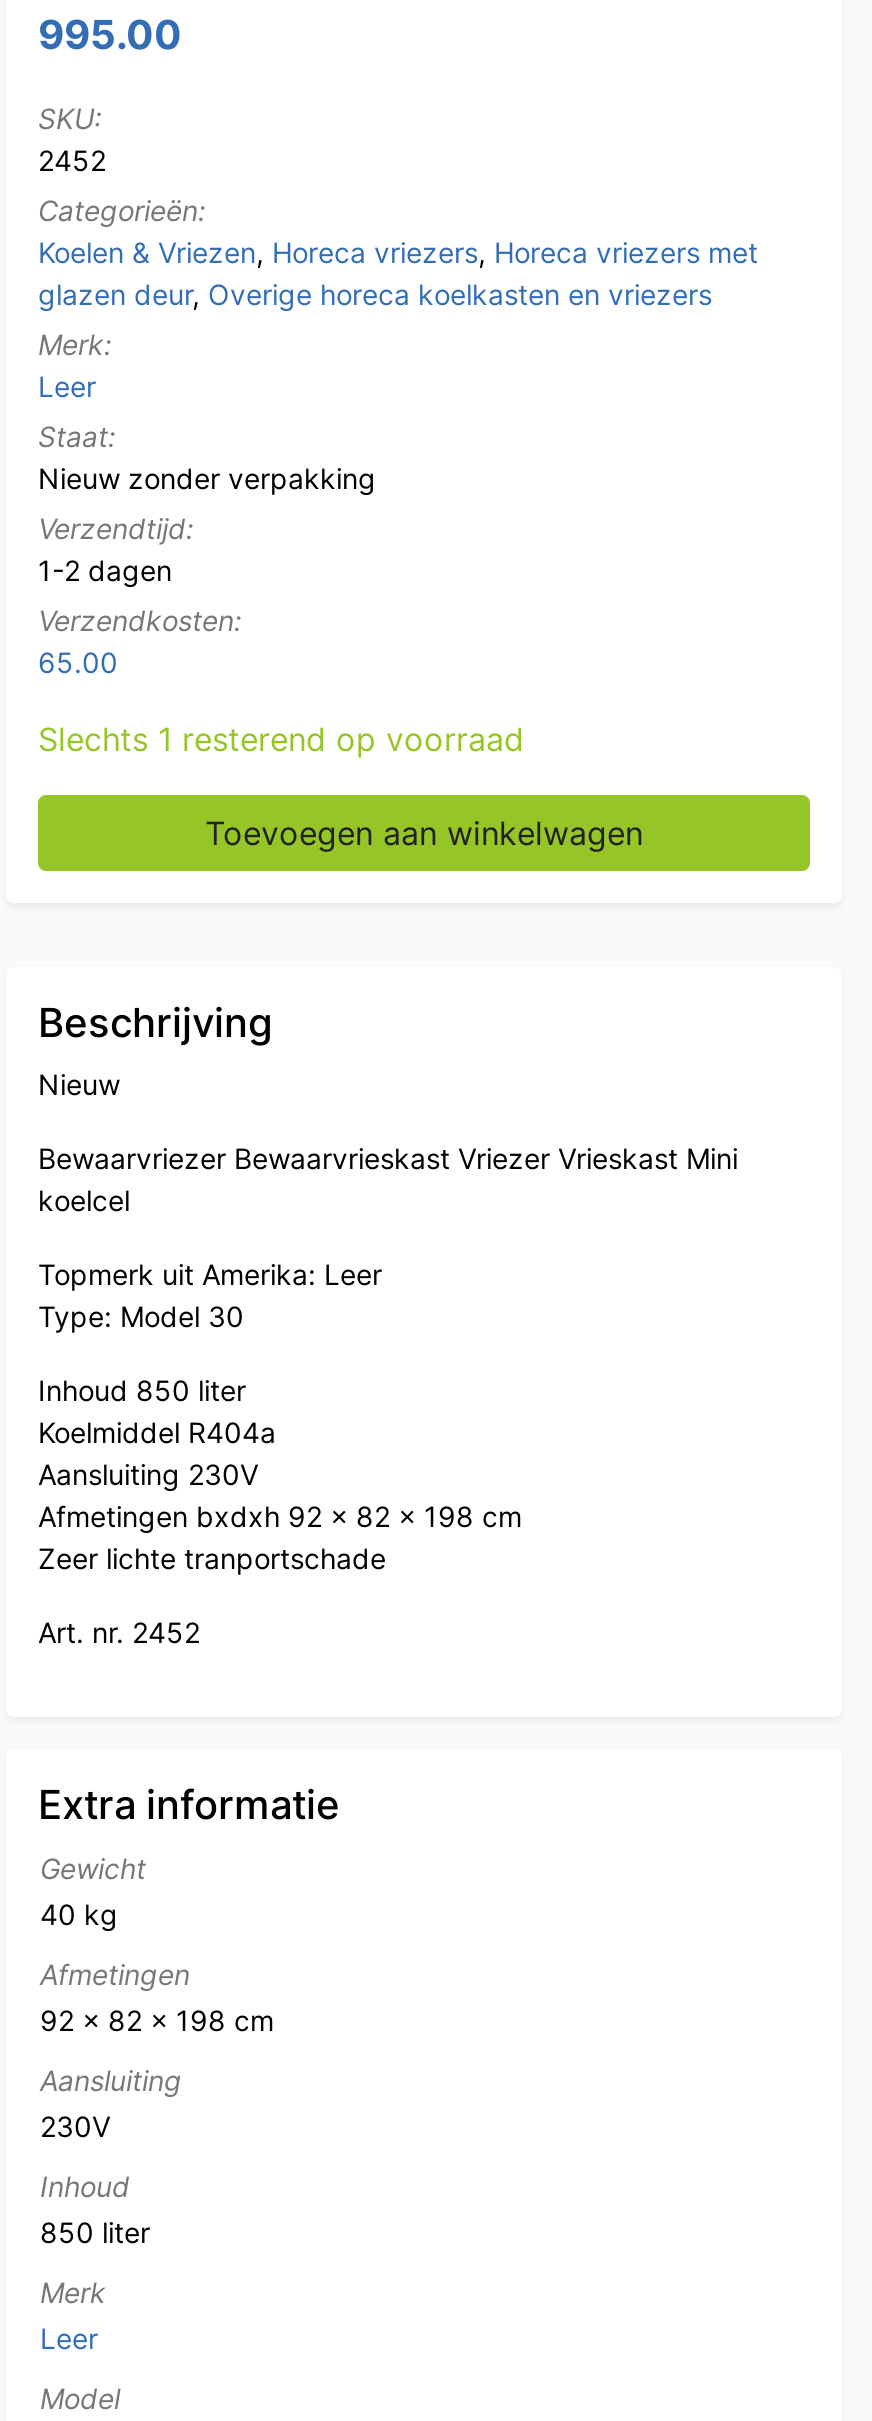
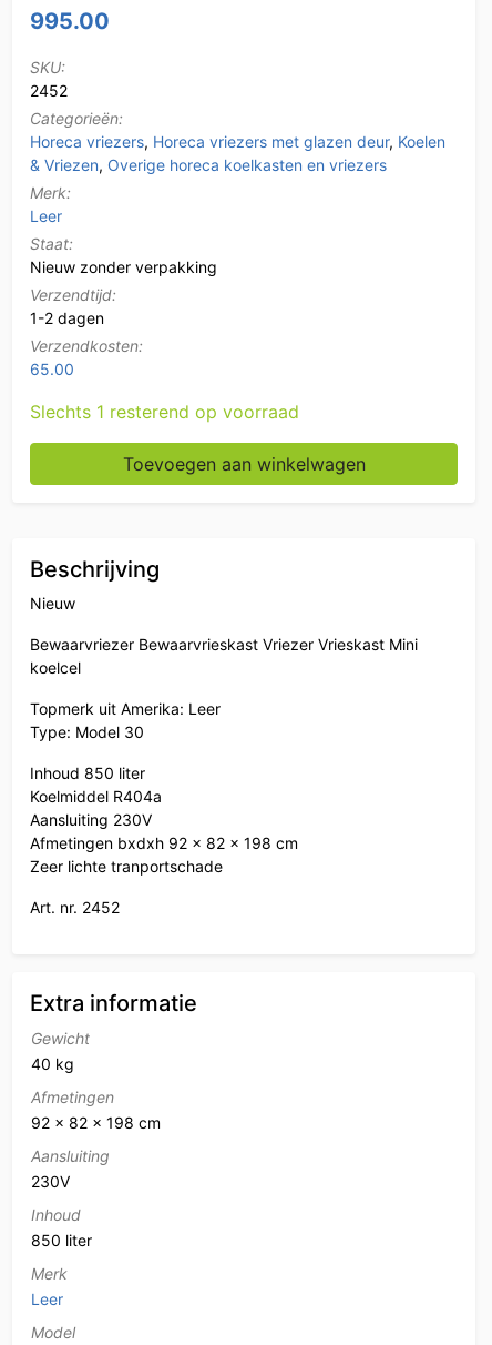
- Koelen & Vriezen, Horeca vriezers, Horeca vriezers met
- glazen deur, Overige horeca koelkasten en vriezers
+ Horeca vriezers, Horeca vriezers met glazen deur, Koelen
+ & Vriezen, Overige horeca koelkasten en vriezers
